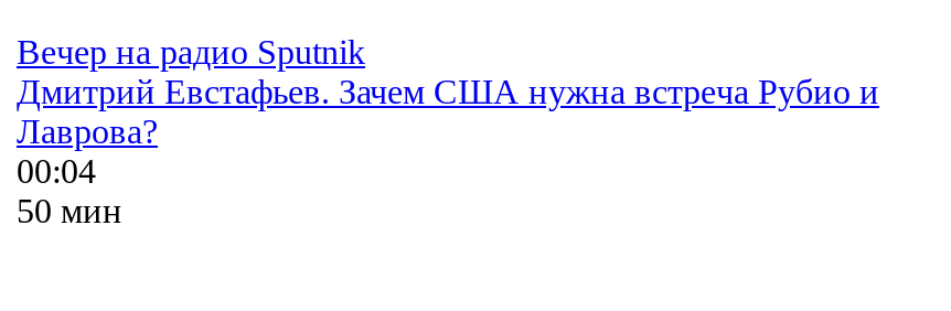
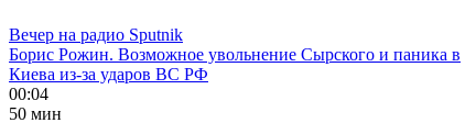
- Дмитрий Евстафьев. Зачем США нужна встреча Рубио и
- Лаврова?
+ Борис Рожин. Возможное увольнение Сырского и паника в
+ Киева из-за ударов ВС РФ
